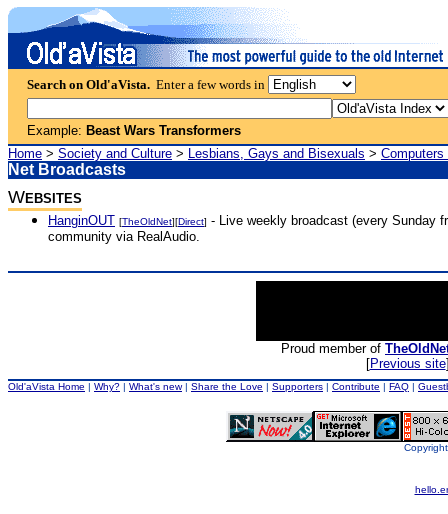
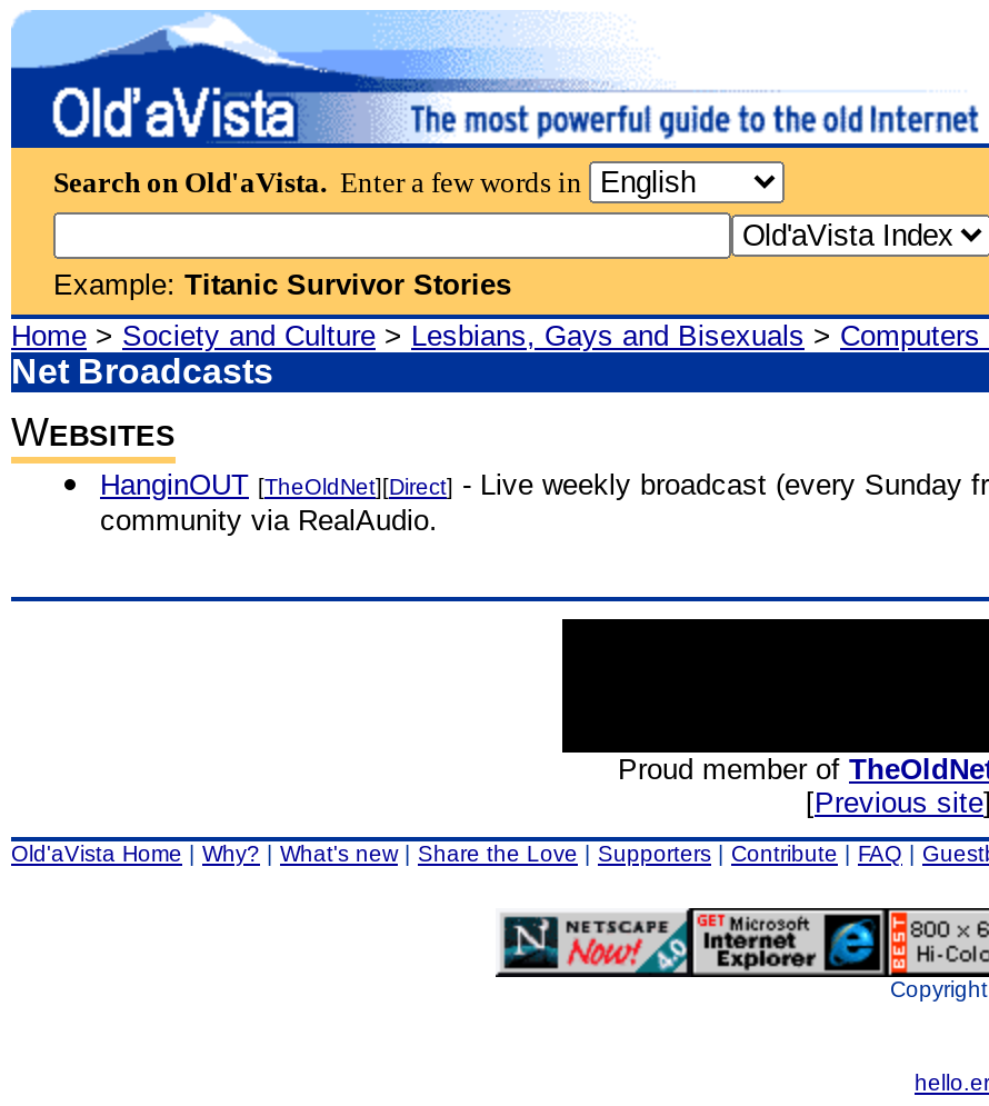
- Example: Beast Wars Transformers
+ Example: Titanic Survivor Stories
